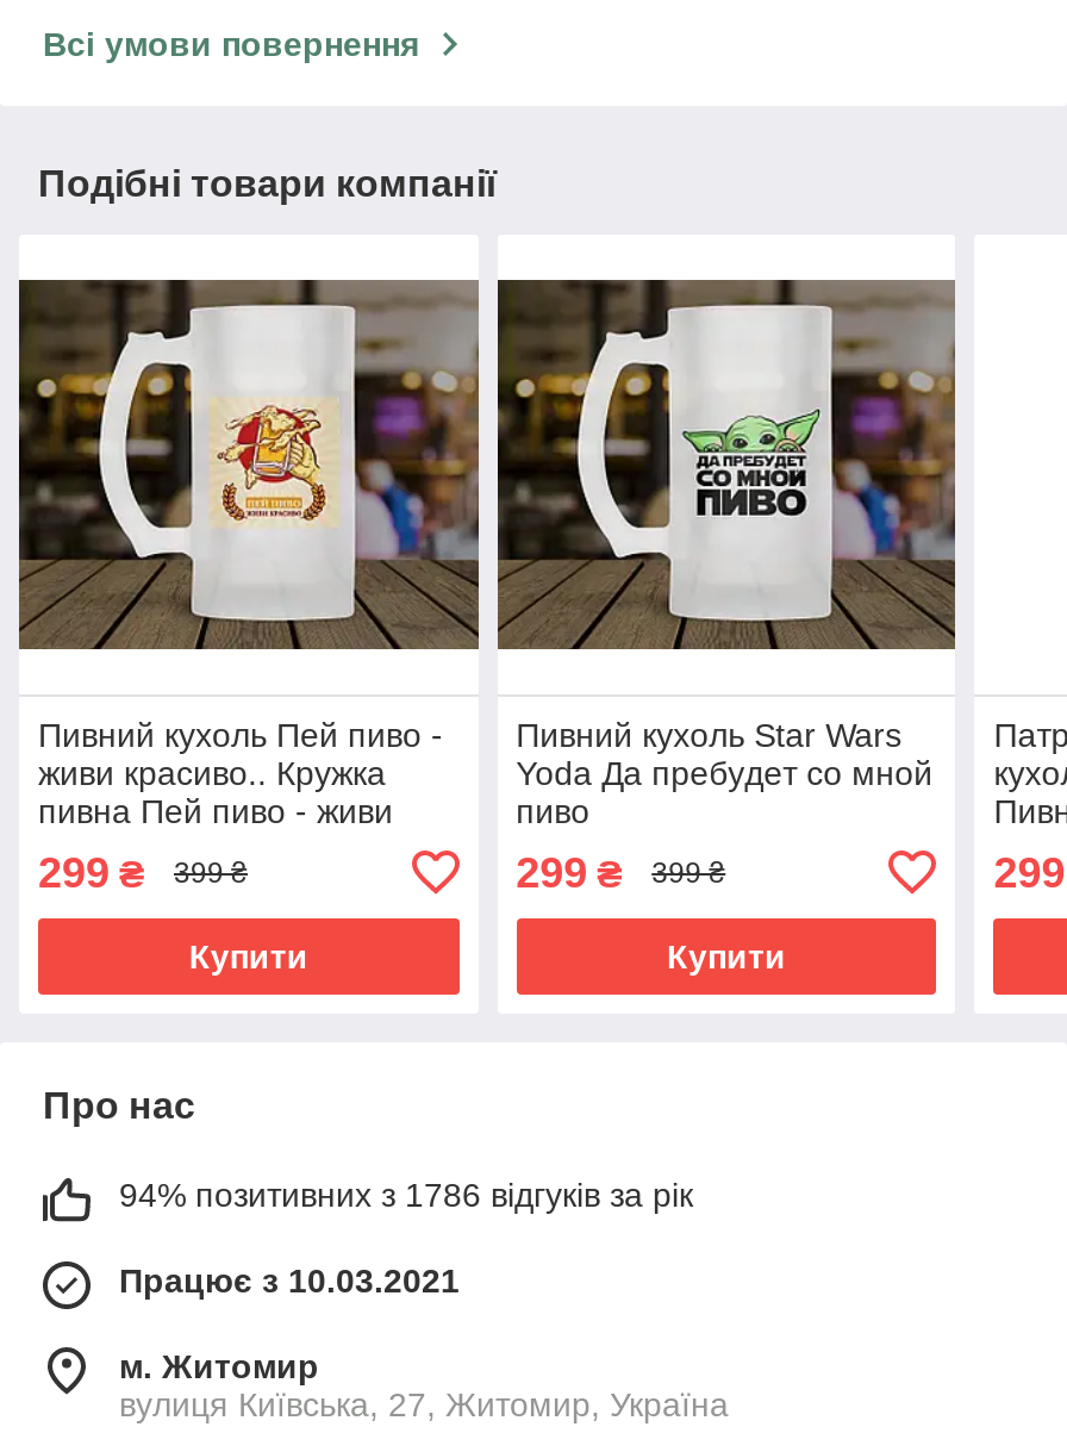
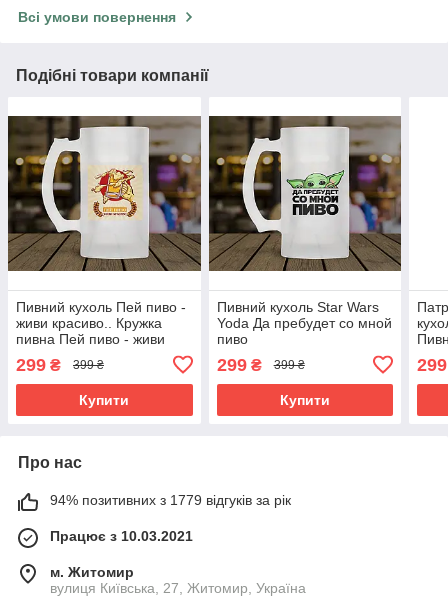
- 94% позитивних з 1786 відгуків за рік
+ 94% позитивних з 1779 відгуків за рік
